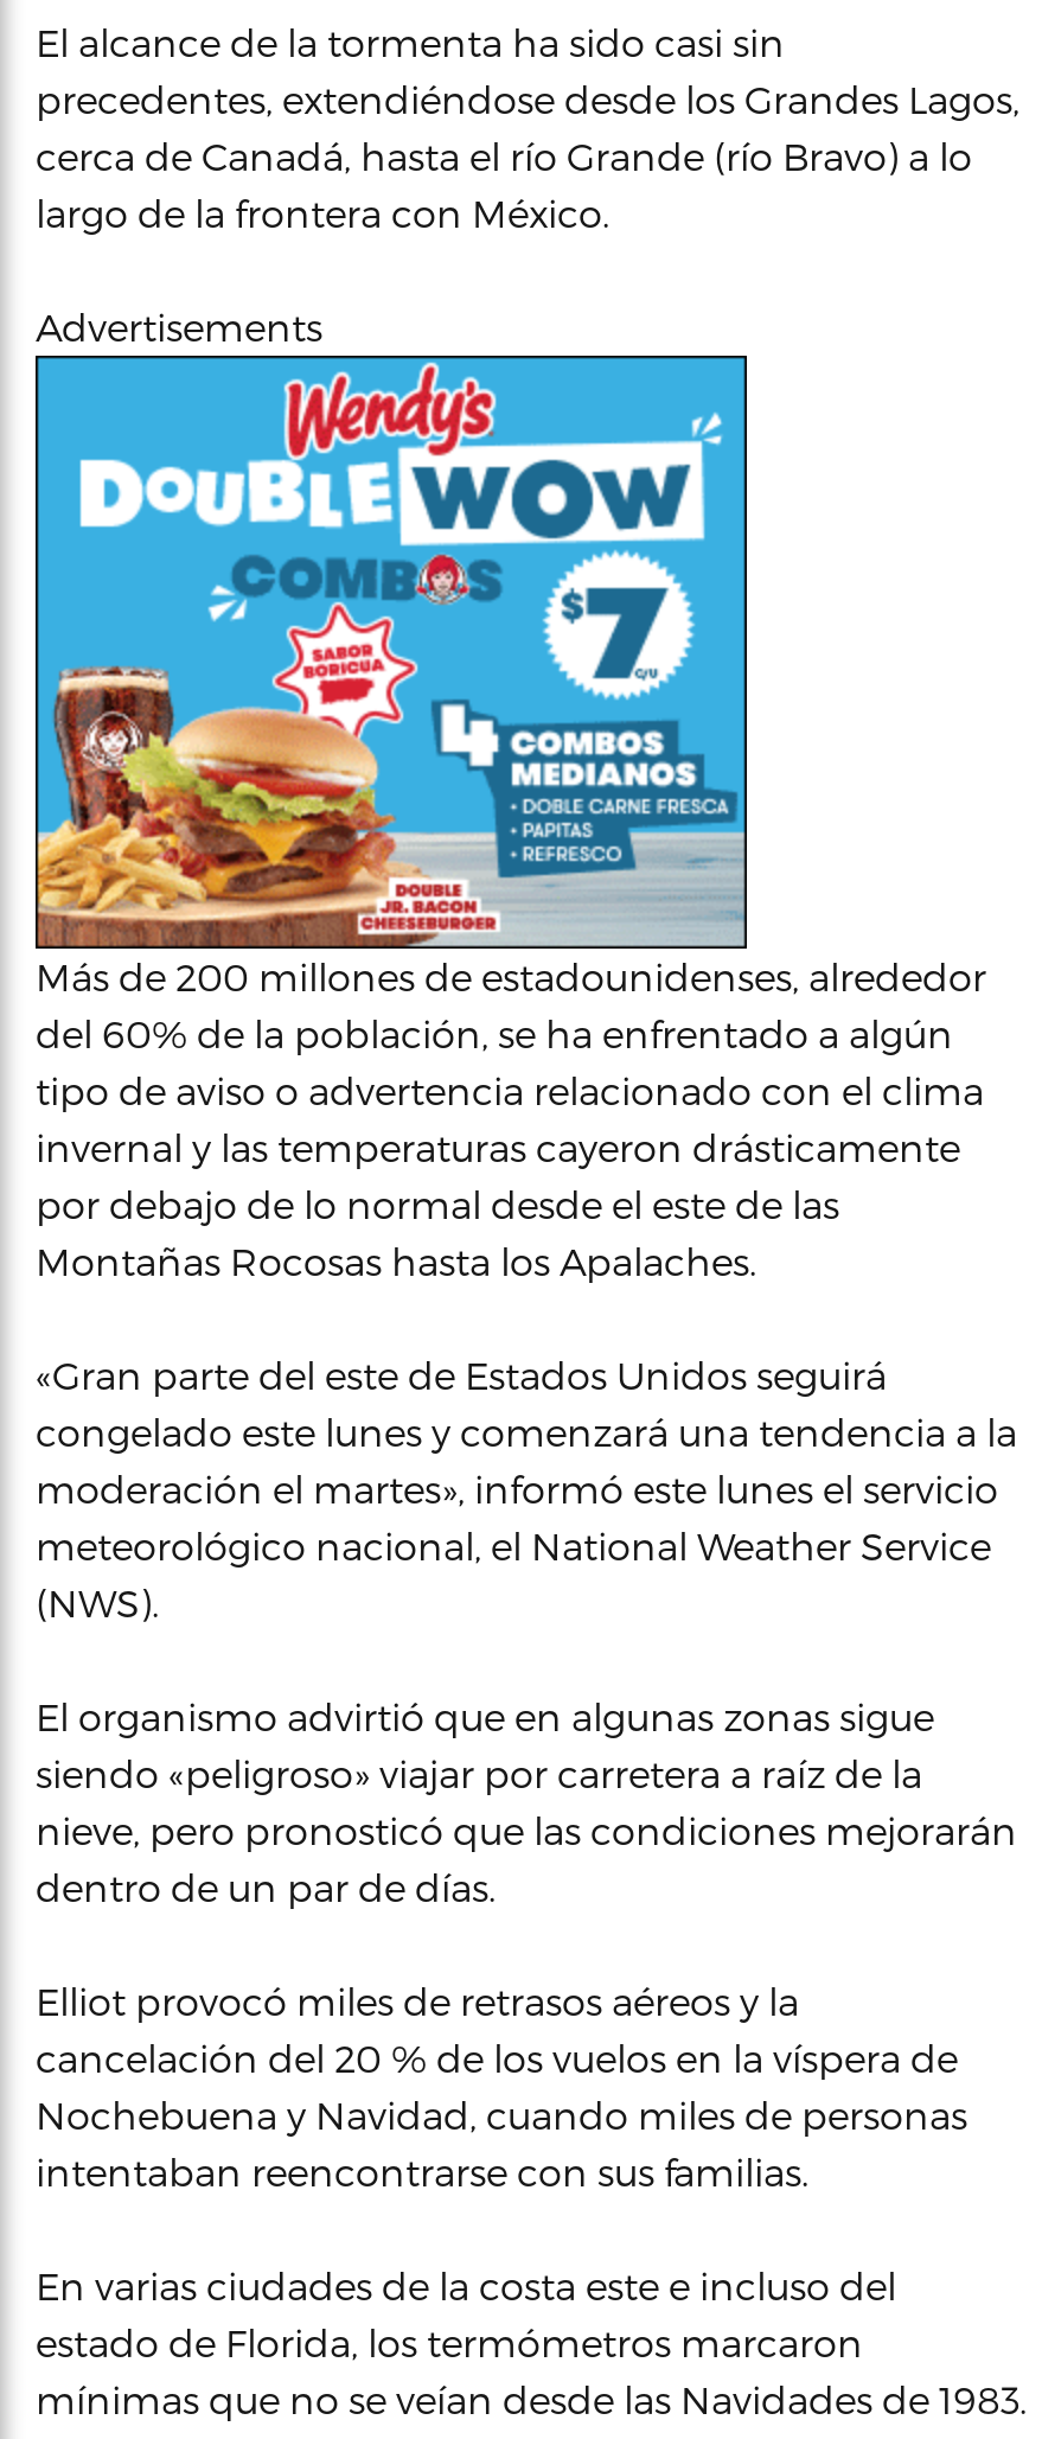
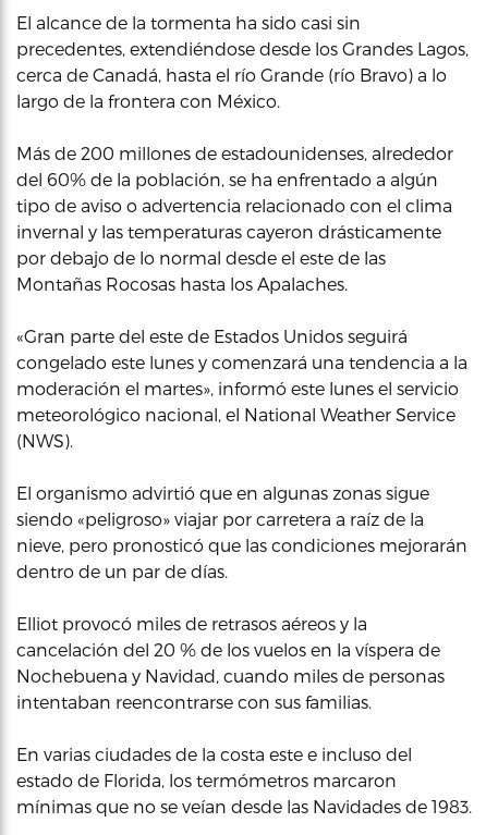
- Advertisements

- [image]
